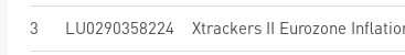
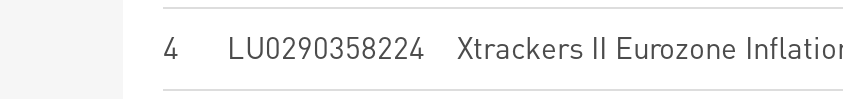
- 3
+ 4
